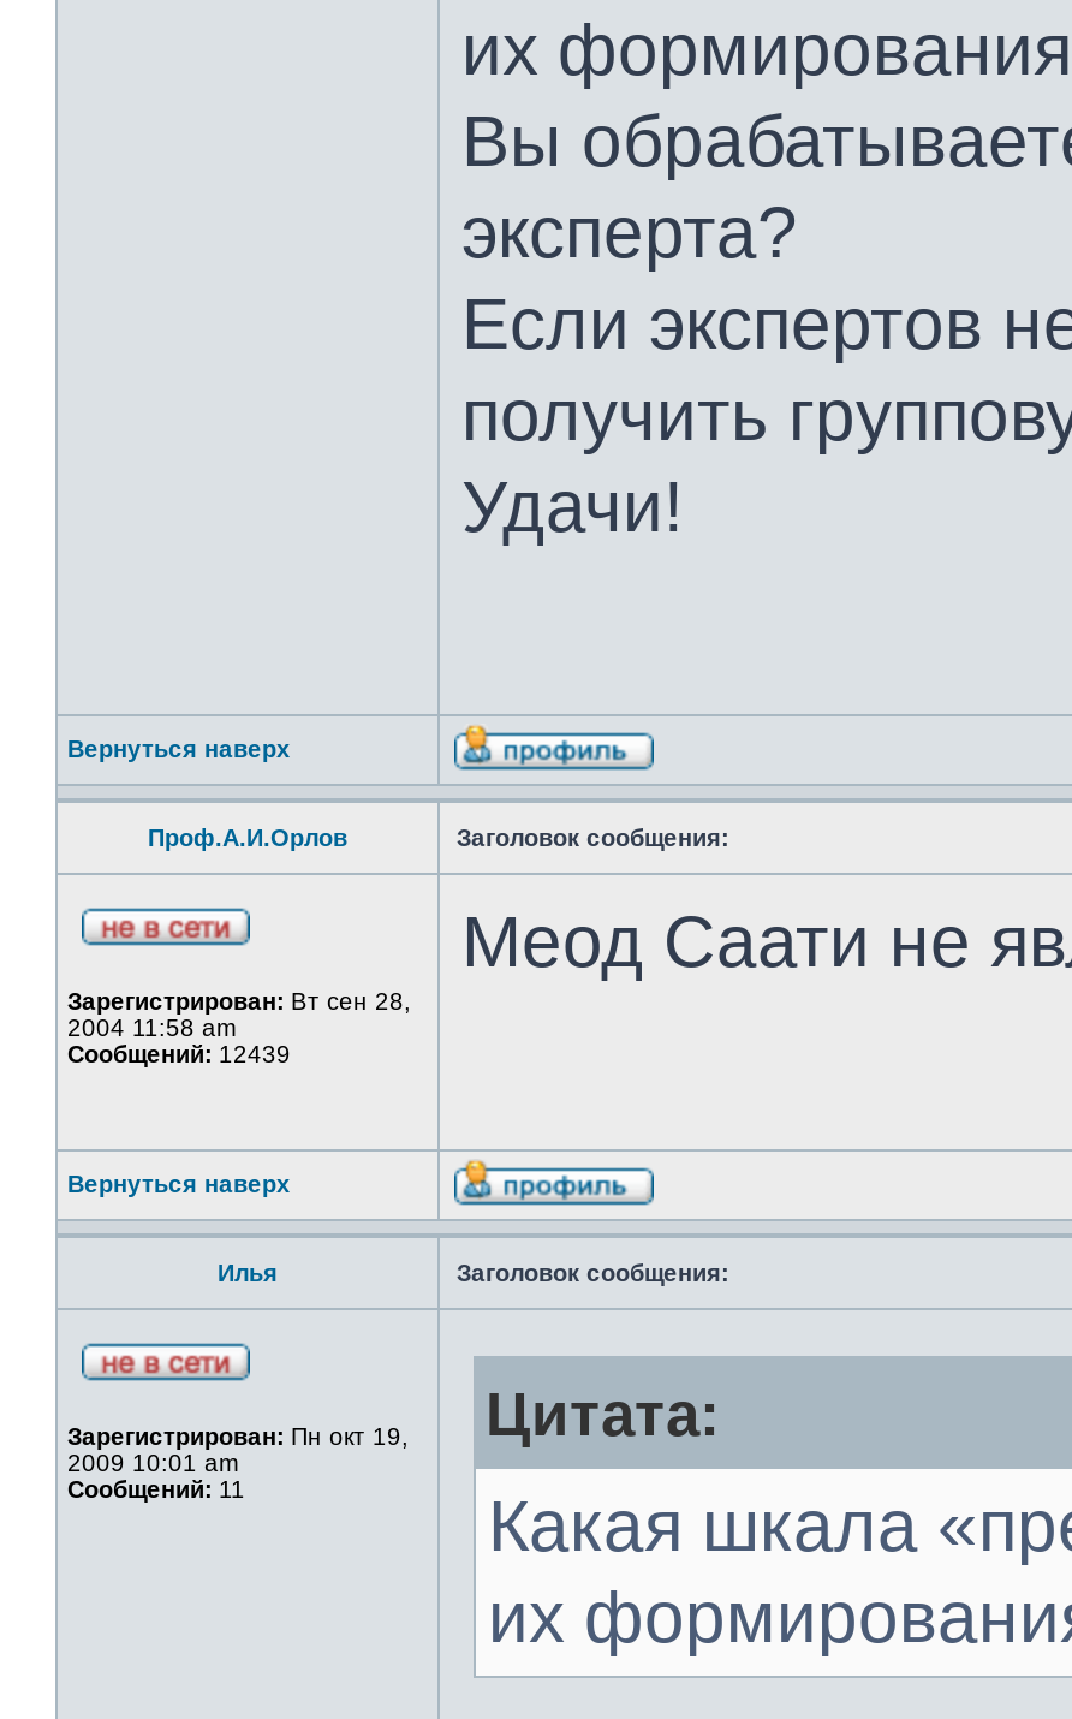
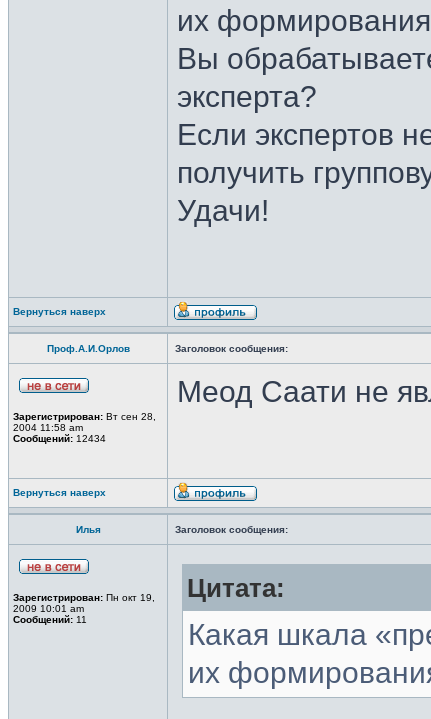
- Сообщений: 12439
+ Сообщений: 12434
